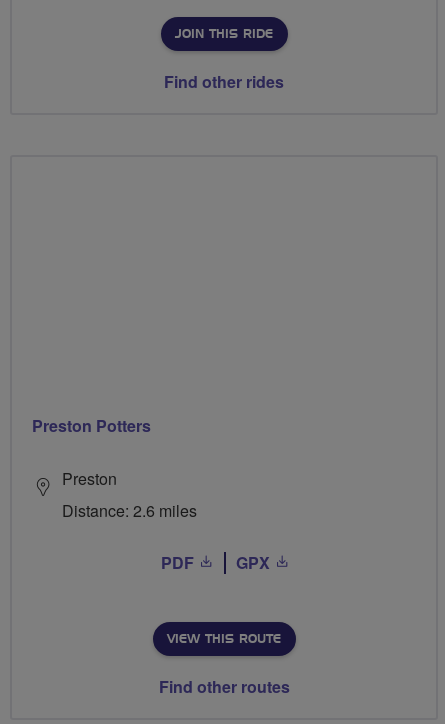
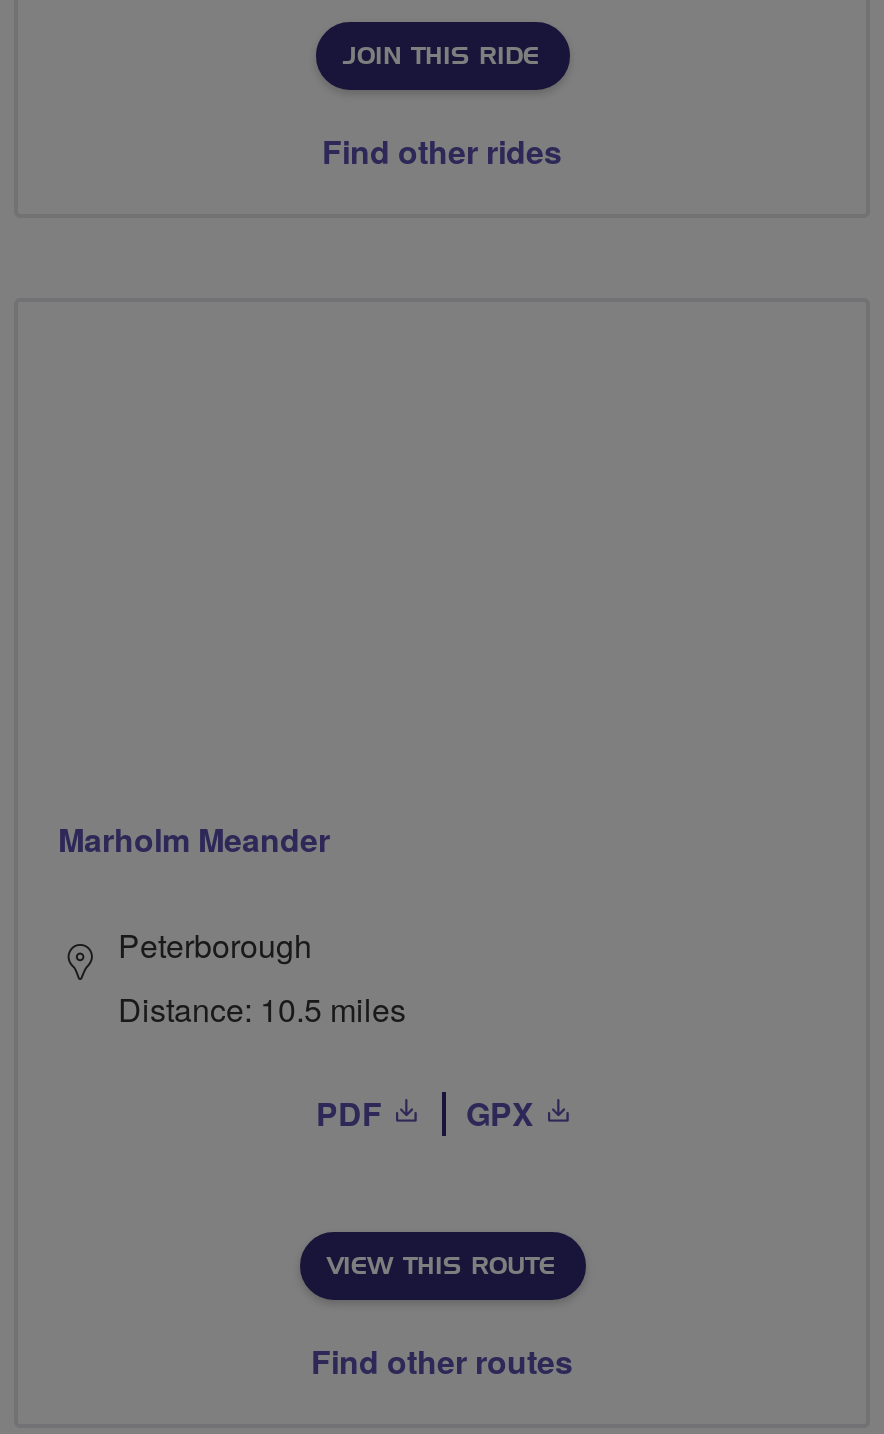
- Preston Potters
+ Marholm Meander

- Preston
- Distance: 2.6 miles
+ Peterborough
+ Distance: 10.5 miles
